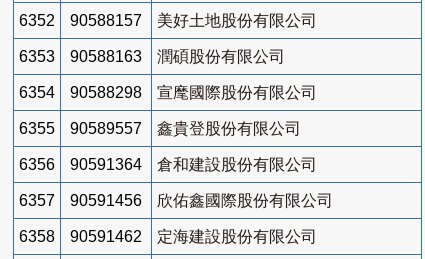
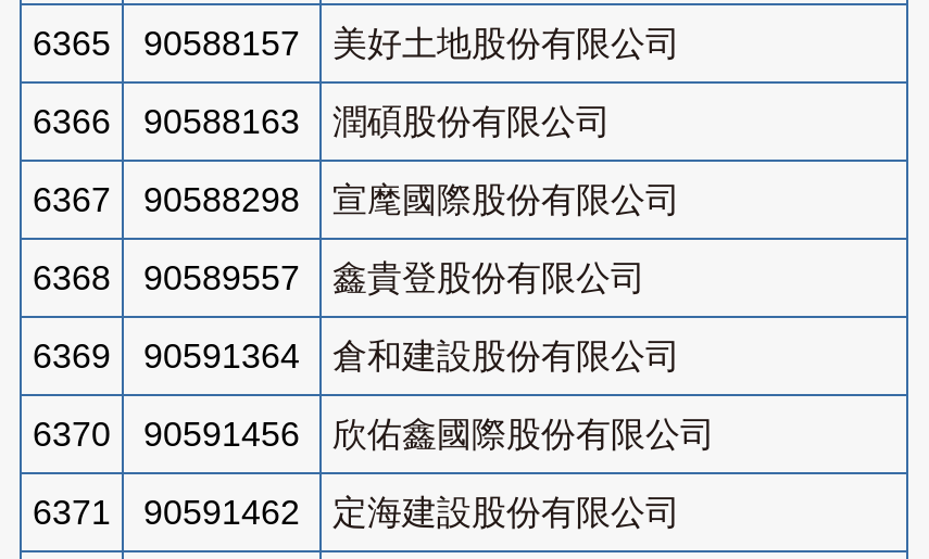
- 6352 90588157 美好土地股份有限公司
+ 6365 90588157 美好土地股份有限公司

- 6353 90588163 潤碩股份有限公司
+ 6366 90588163 潤碩股份有限公司

- 6354 90588298 宣麾國際股份有限公司
+ 6367 90588298 宣麾國際股份有限公司

- 6355 90589557 鑫貴登股份有限公司
+ 6368 90589557 鑫貴登股份有限公司

- 6356 90591364 倉和建設股份有限公司
+ 6369 90591364 倉和建設股份有限公司

- 6357 90591456 欣佑鑫國際股份有限公司
+ 6370 90591456 欣佑鑫國際股份有限公司

- 6358 90591462 定海建設股份有限公司
+ 6371 90591462 定海建設股份有限公司
